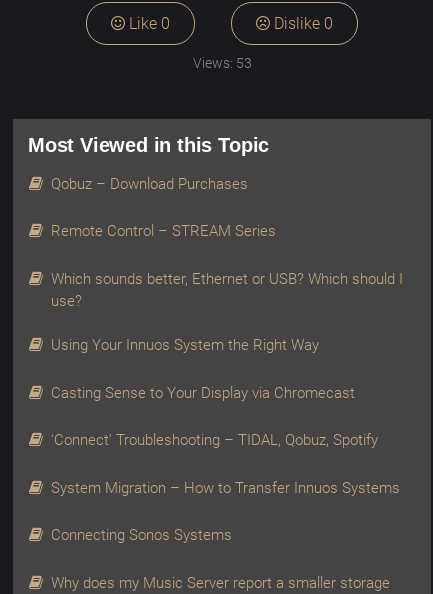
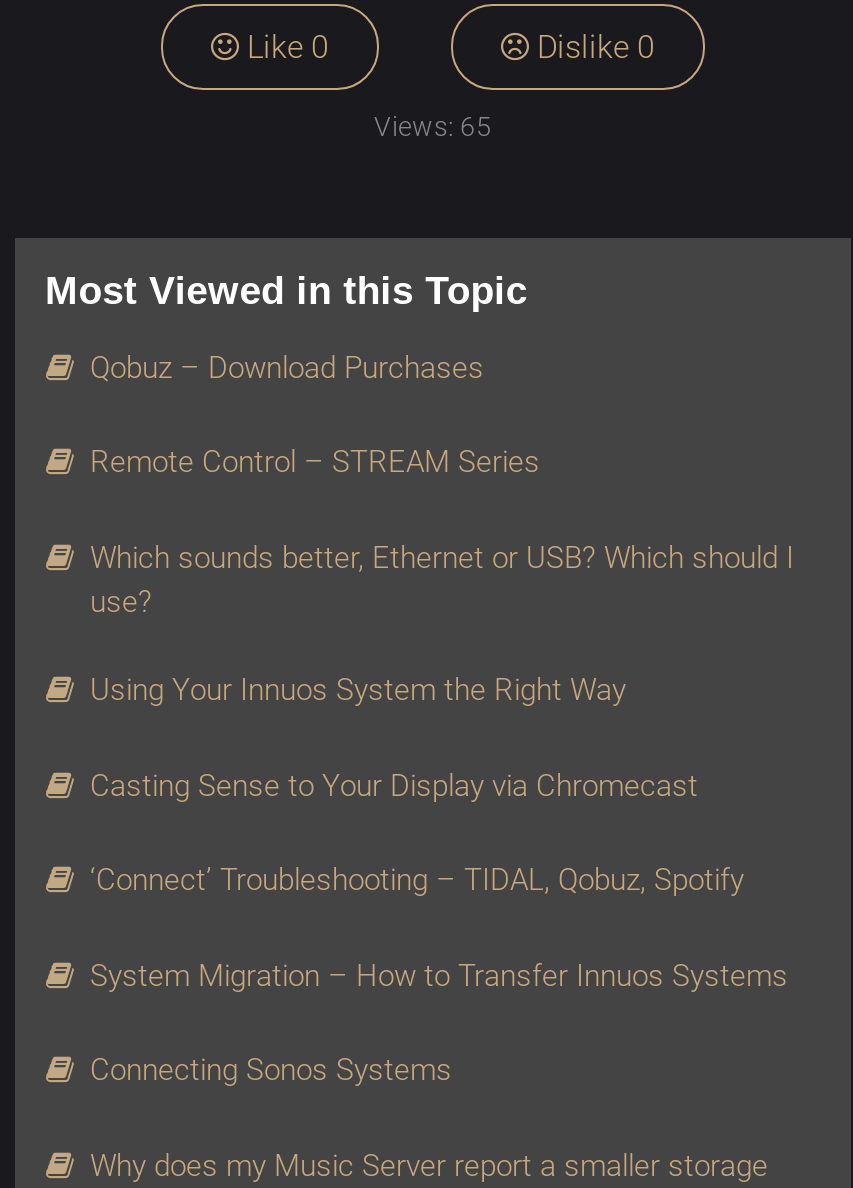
- Views: 53
+ Views: 65
